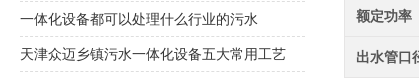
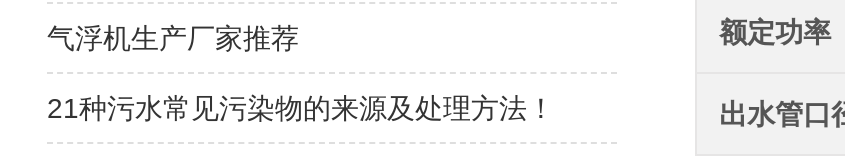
- 一体化设备都可以处理什么行业的污水
+ 气浮机生产厂家推荐

- 天津众迈乡镇污水一体化设备五大常用工艺
+ 21种污水常见污染物的来源及处理方法！
